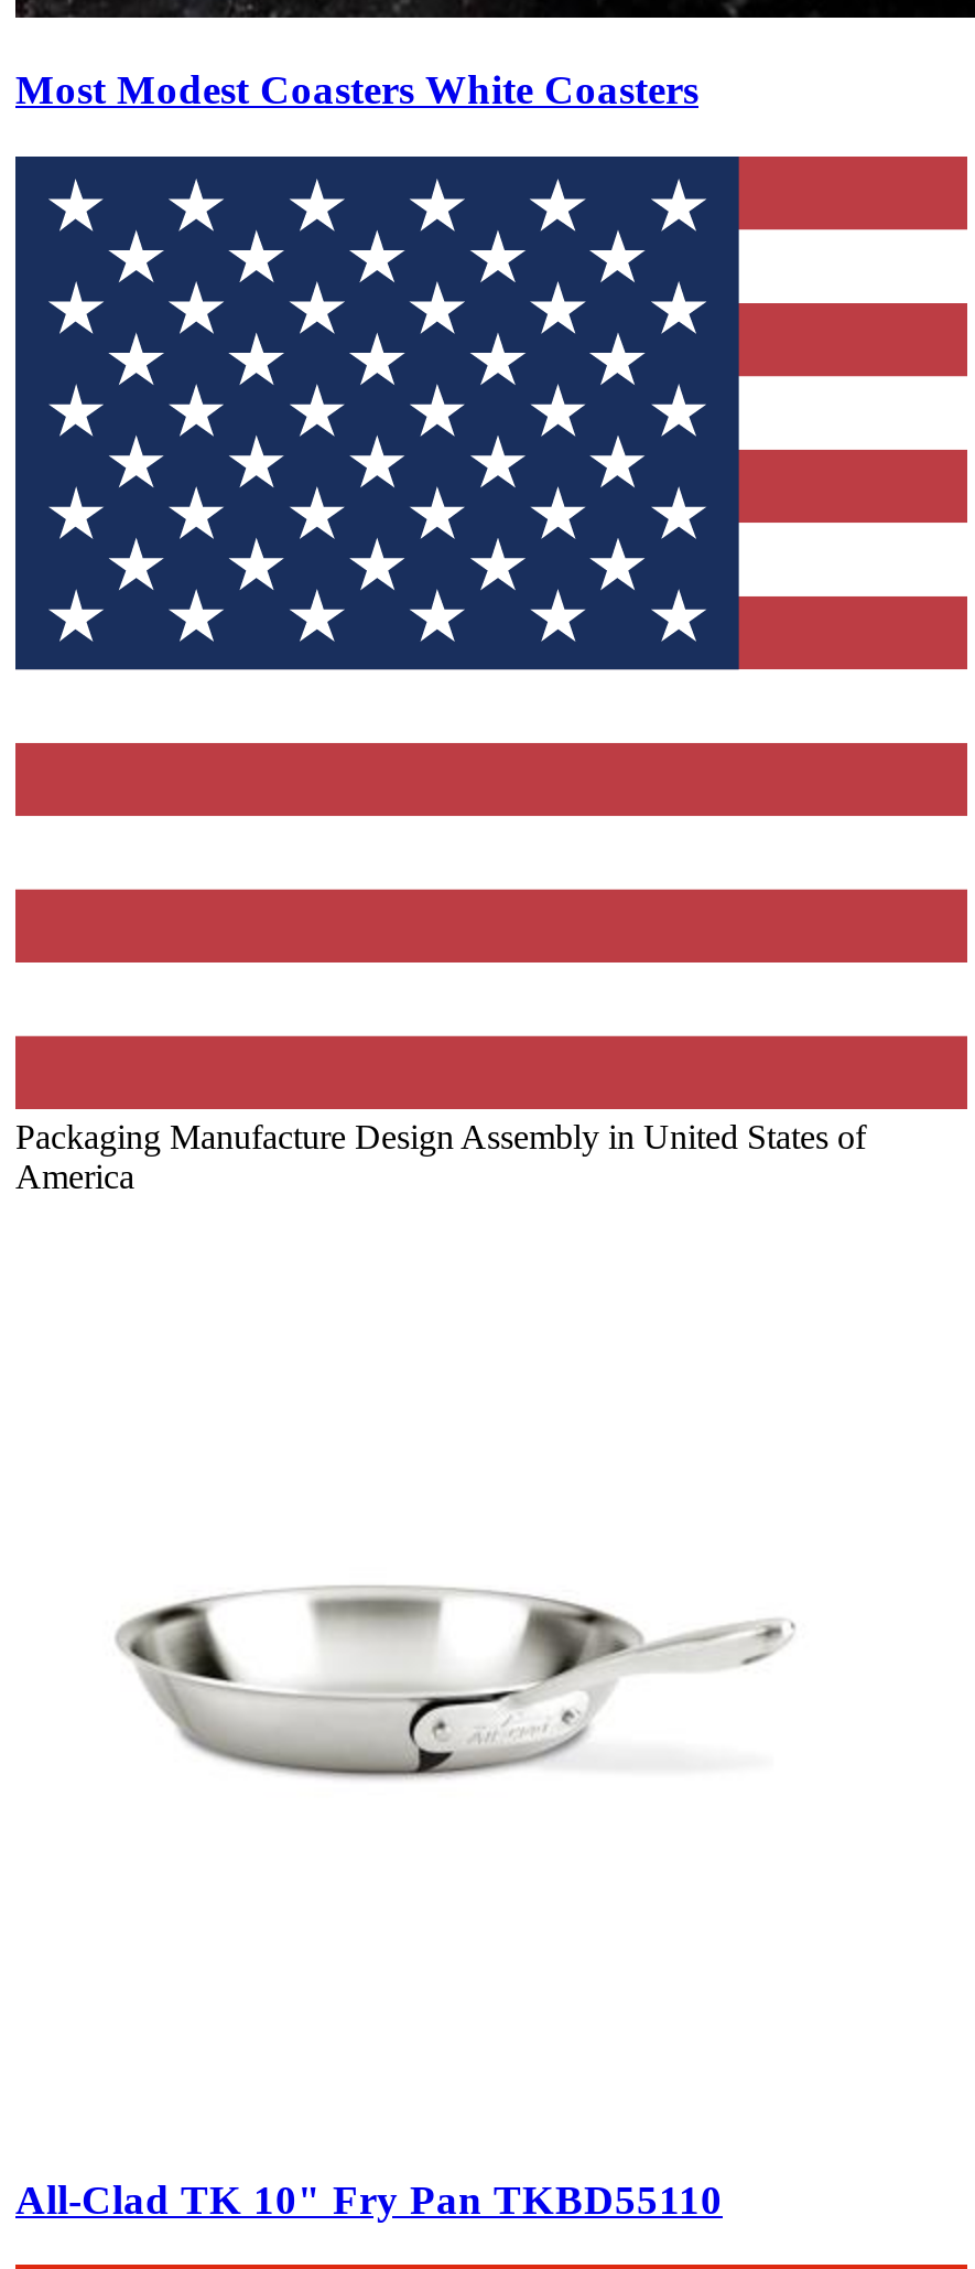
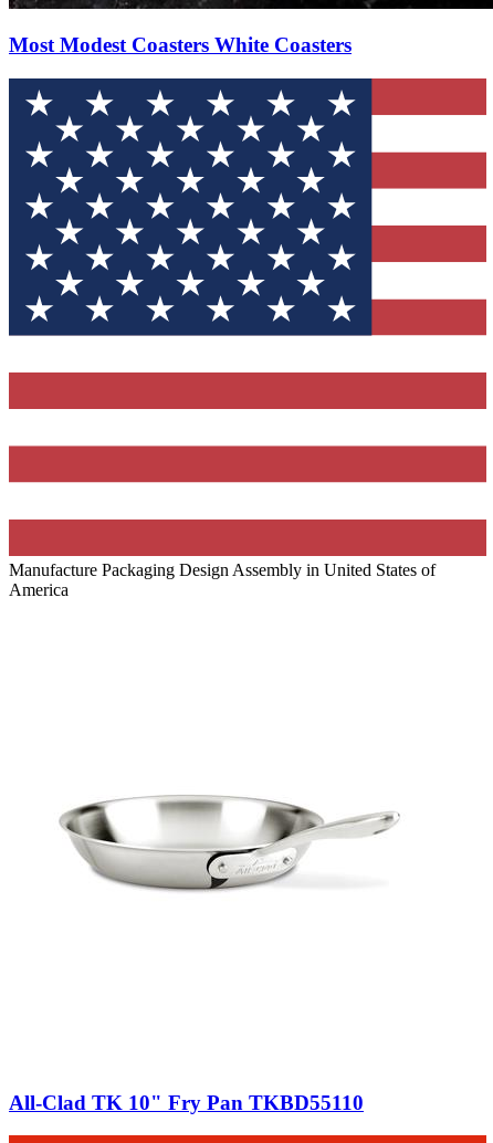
- Packaging Manufacture Design Assembly in United States of
+ Manufacture Packaging Design Assembly in United States of
